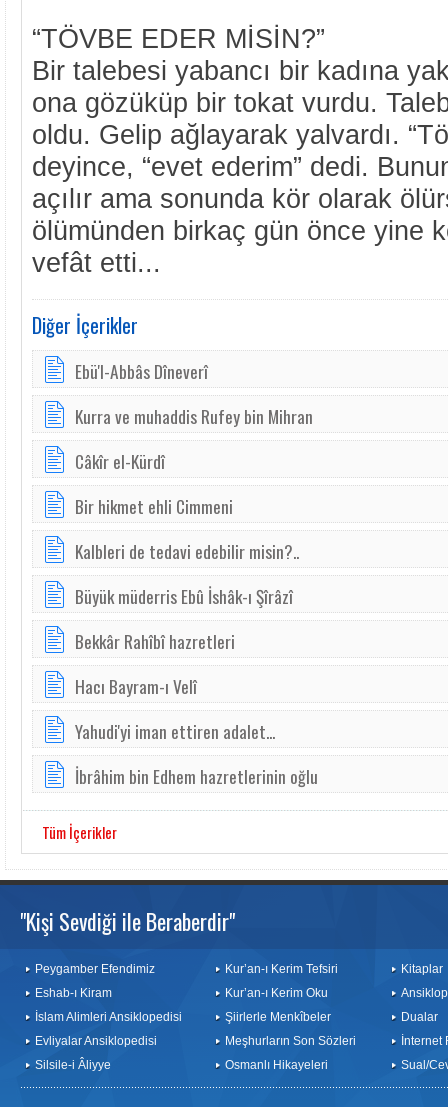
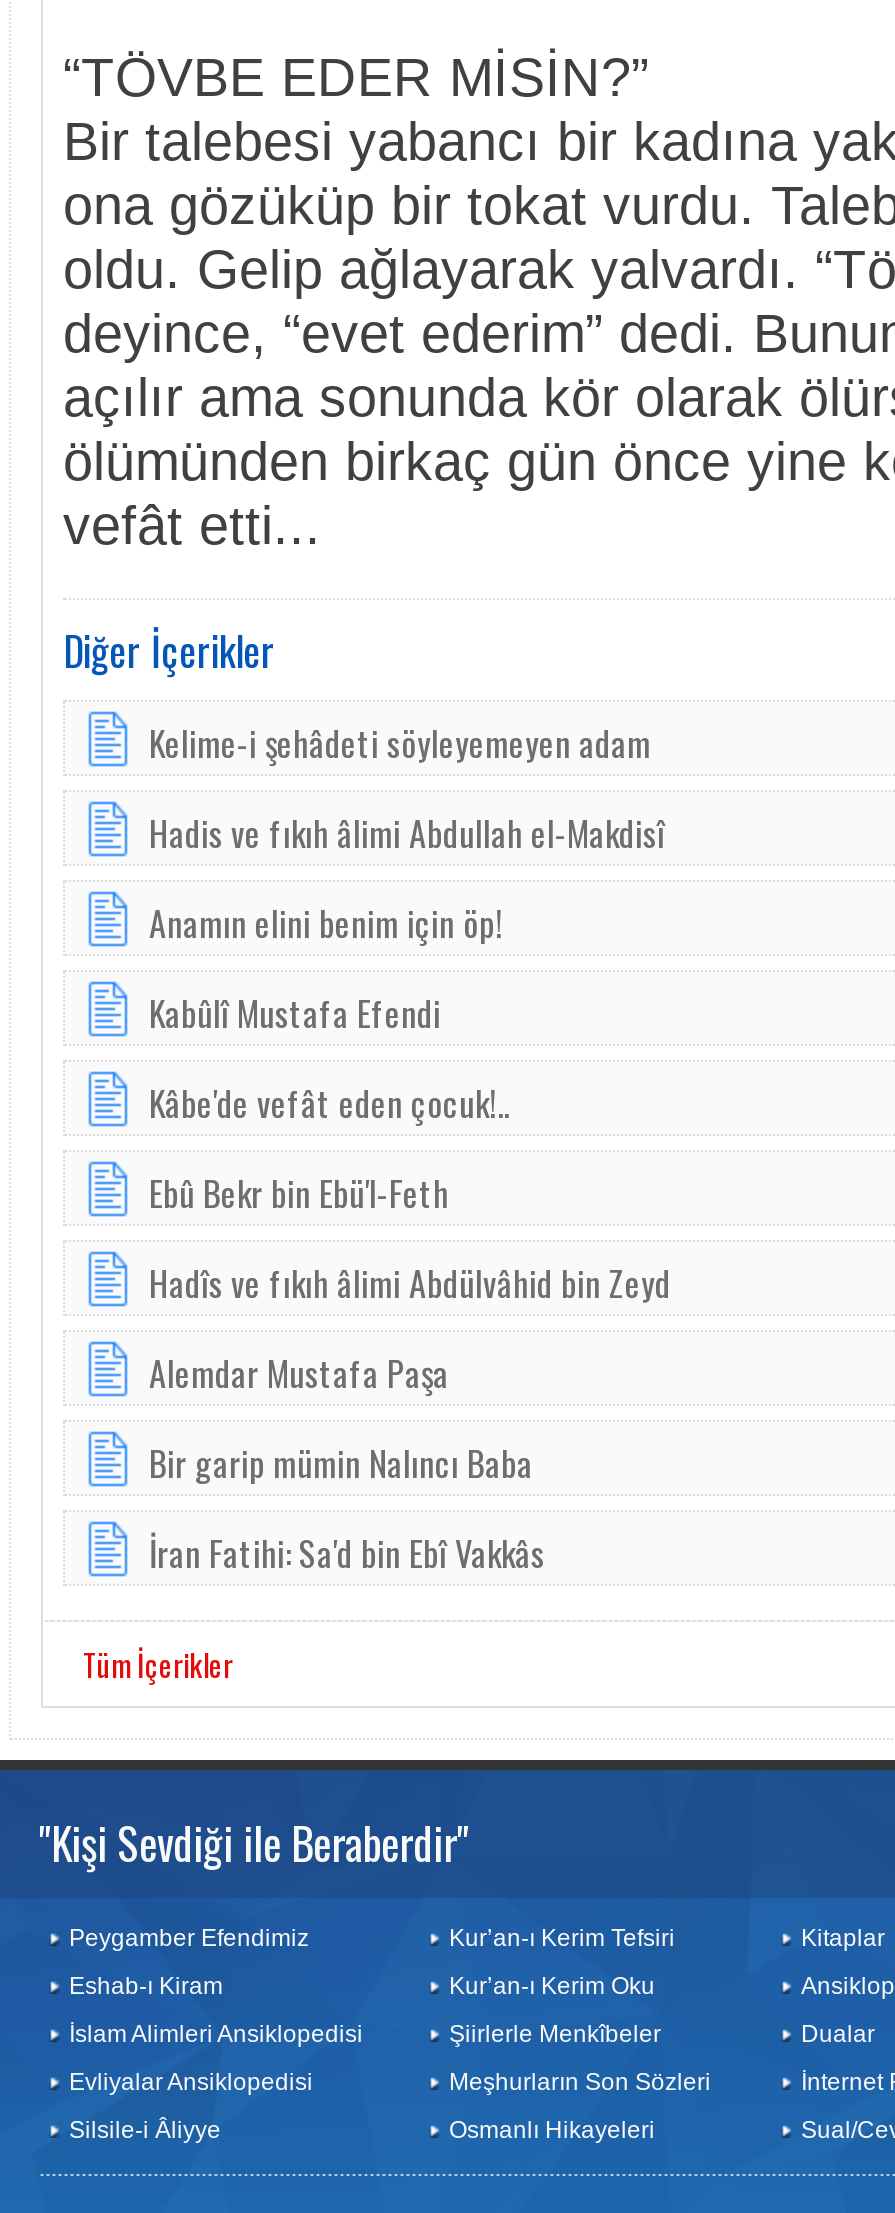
- Ebü'l-Abbâs Dîneverî
+ Kelime-i şehâdeti söyleyemeyen adam

- Kurra ve muhaddis Rufey bin Mihran
+ Hadis ve fıkıh âlimi Abdullah el-Makdisî

- Câkîr el-Kürdî
+ Anamın elini benim için öp!

- Bir hikmet ehli Cimmeni
+ Kabûlî Mustafa Efendi

- Kalbleri de tedavi edebilir misin?..
+ Kâbe'de vefât eden çocuk!..

- Büyük müderris Ebû İshâk-ı Şîrâzî
+ Ebû Bekr bin Ebü'l-Feth

- Bekkâr Rahîbî hazretleri
+ Hadîs ve fıkıh âlimi Abdülvâhid bin Zeyd

- Hacı Bayram-ı Velî
+ Alemdar Mustafa Paşa

- Yahudi'yi iman ettiren adalet...
+ Bir garip mümin Nalıncı Baba

- İbrâhim bin Edhem hazretlerinin oğlu
+ İran Fatihi: Sa'd bin Ebî Vakkâs
